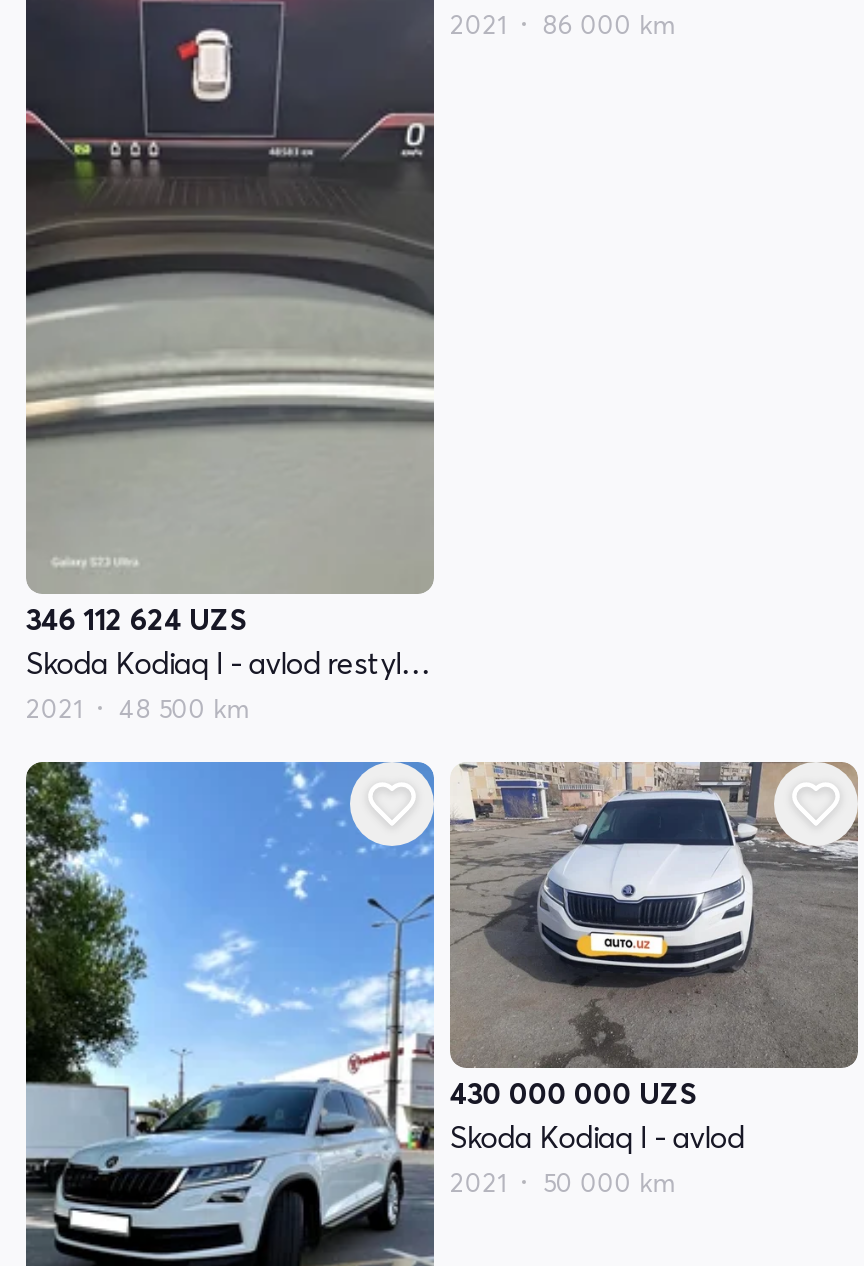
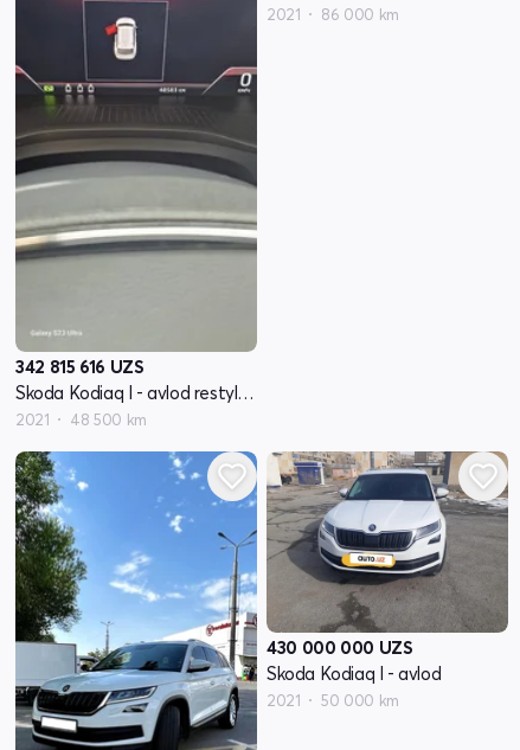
- 346 112 624 UZS
+ 342 815 616 UZS
